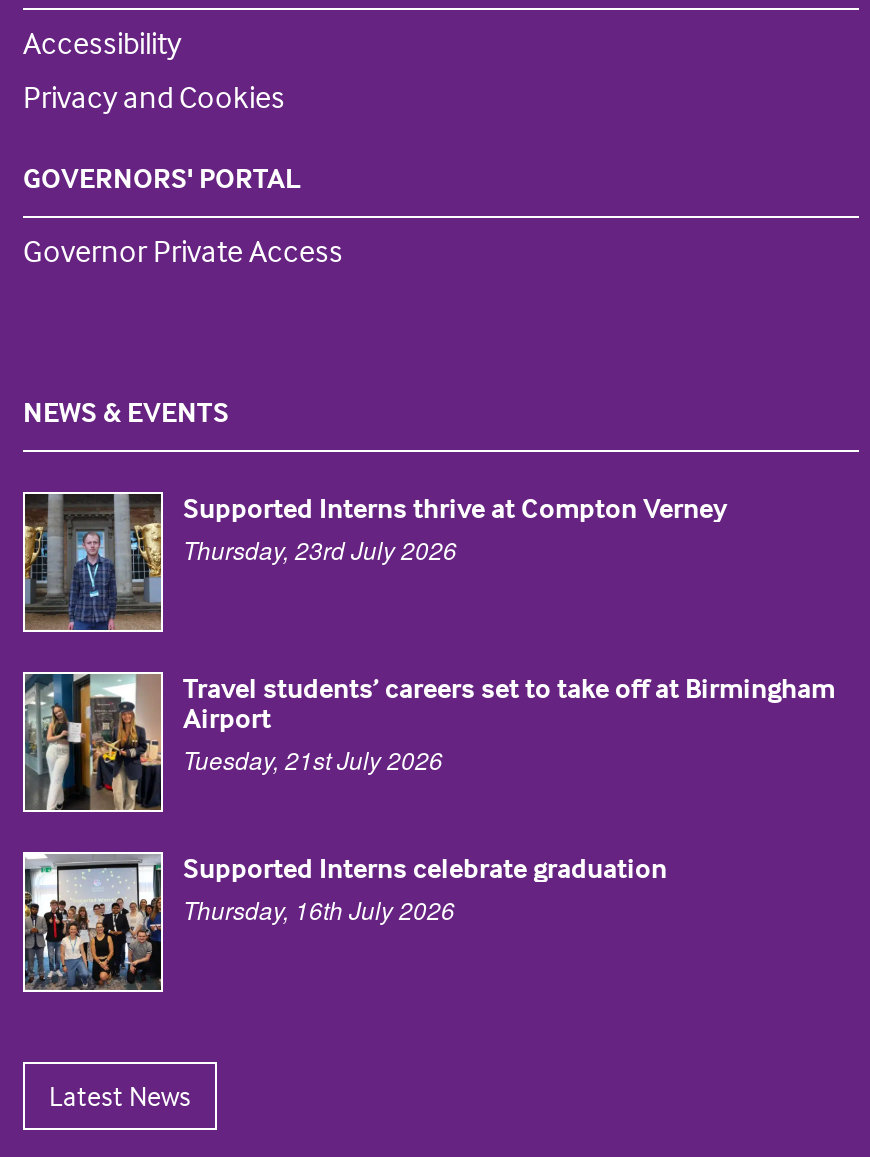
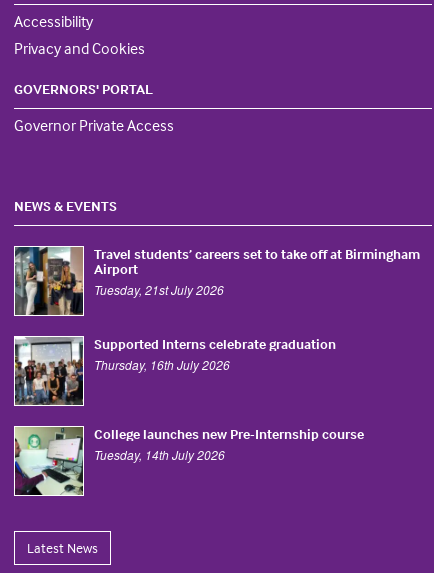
- [image]
- Supported Interns thrive at Compton Verney
- Thursday, 23rd July 2026

moved up: [image] | Travel students’ careers set to take off at Birmingham | Airport | Tuesday, 21st July 2026 | Supported Interns celebrate graduation | Thursday, 16th July 2026

+ [image]
+ College launches new Pre-Internship course
+ Tuesday, 14th July 2026
